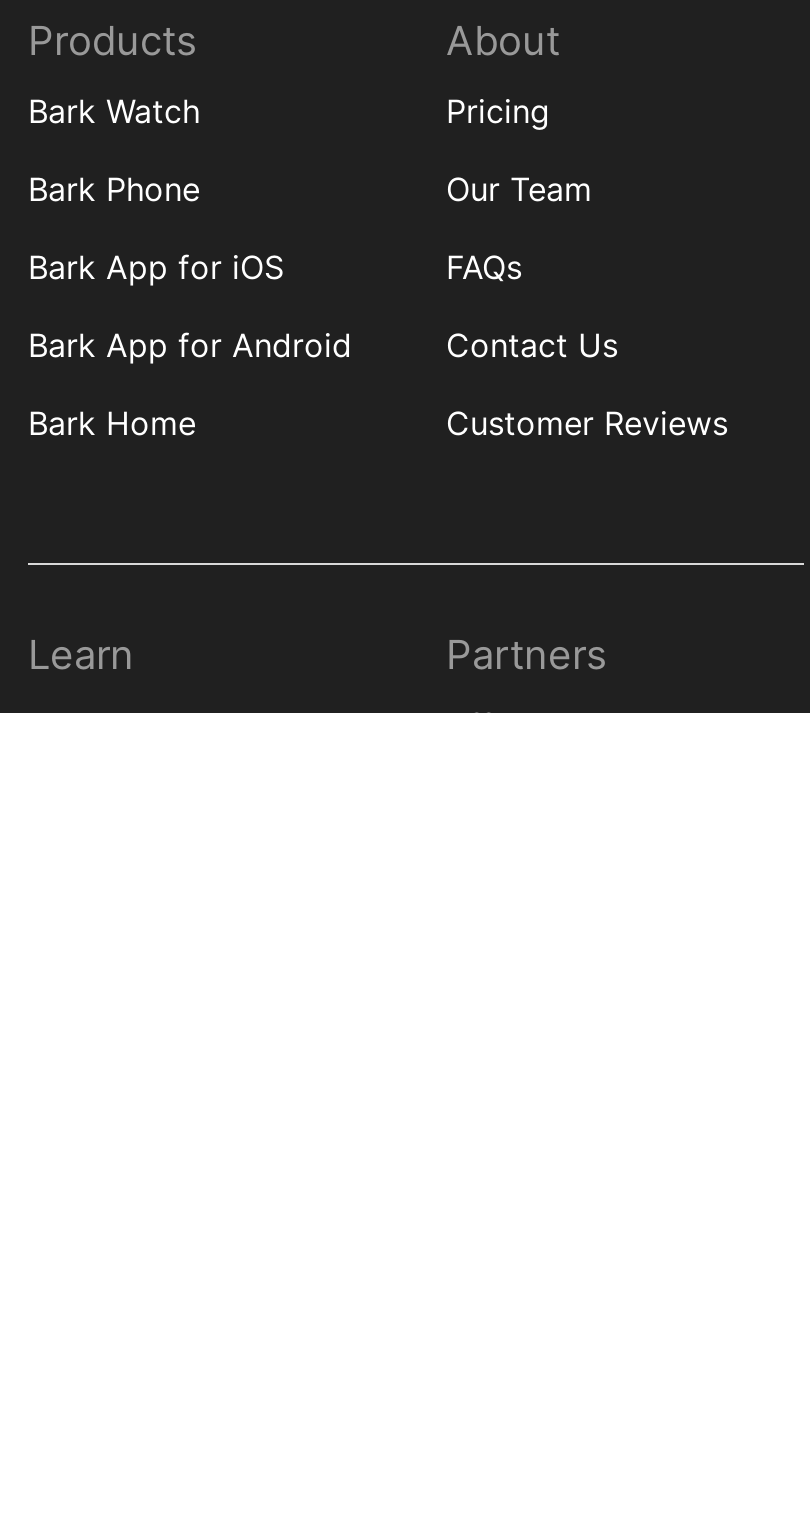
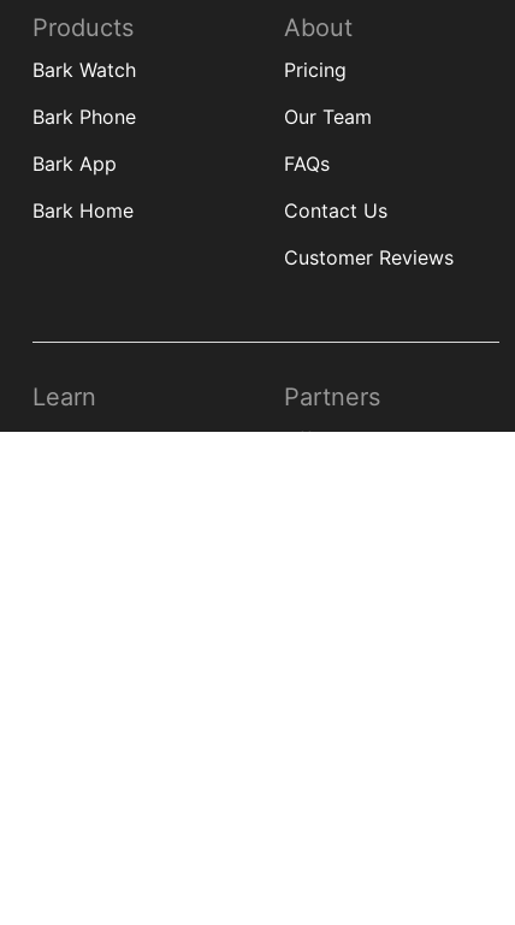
- Bark App for iOS
- Bark App for Android
+ Bark App

moved up: Bark Home
